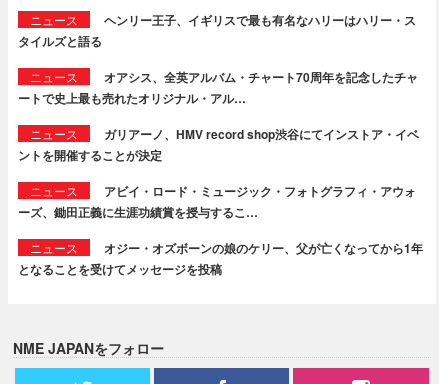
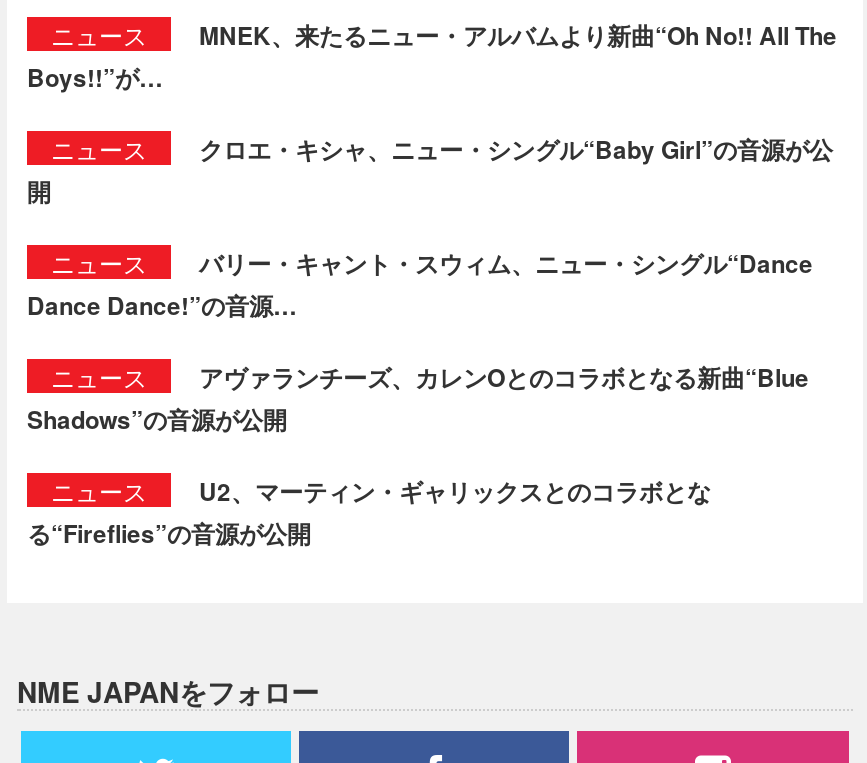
- ヘンリー王子、イギリスで最も有名なハリーはハリー・ス
- タイルズと語る
+ MNEK、来たるニュー・アルバムより新曲“Oh No!! All The
+ Boys!!”が…

- オアシス、全英アルバム・チャート70周年を記念したチャ
- ートで史上最も売れたオリジナル・アル…
+ クロエ・キシャ、ニュー・シングル“Baby Girl”の音源が公
+ 開

- ガリアーノ、HMV record shop渋谷にてインストア・イベ
- ントを開催することが決定
+ バリー・キャント・スウィム、ニュー・シングル“Dance
+ Dance Dance!”の音源…

- アビイ・ロード・ミュージック・フォトグラフィ・アウォ
- ーズ、鋤田正義に生涯功績賞を授与するこ…
+ アヴァランチーズ、カレンOとのコラボとなる新曲“Blue
+ Shadows”の音源が公開

- オジー・オズボーンの娘のケリー、父が亡くなってから1年
- となることを受けてメッセージを投稿
+ U2、マーティン・ギャリックスとのコラボとな
+ る“Fireflies”の音源が公開
